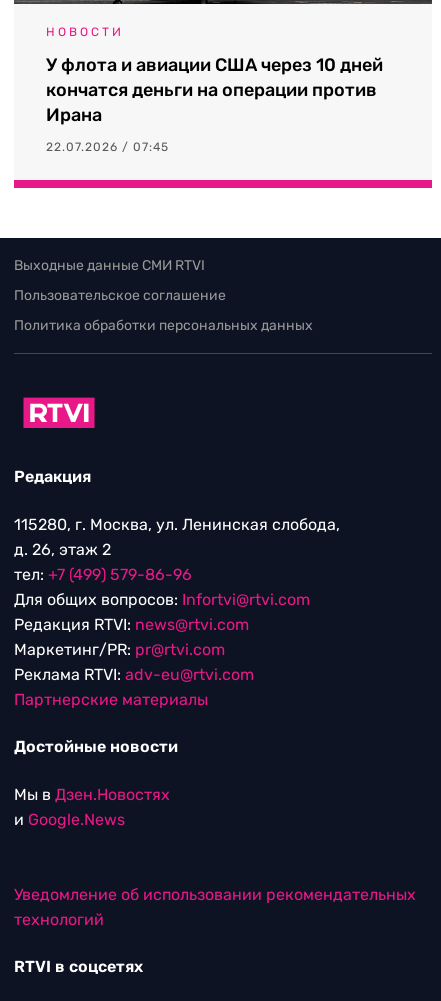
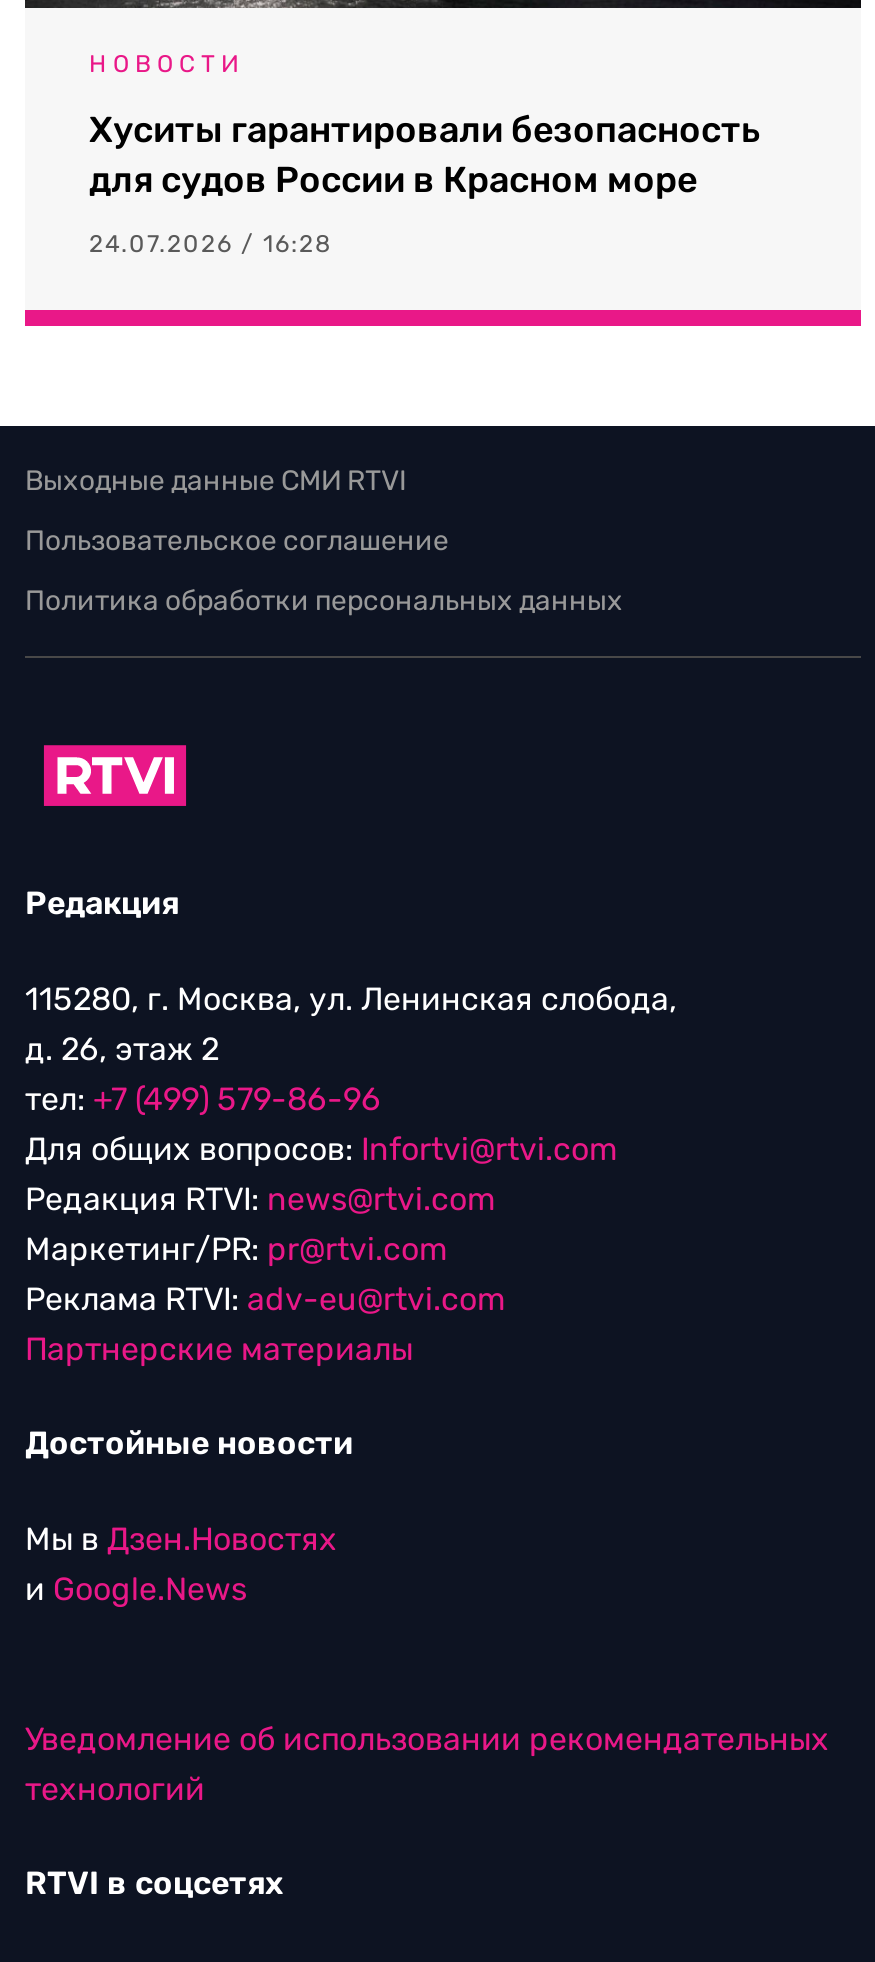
- У флота и авиации США через 10 дней
- кончатся деньги на операции против
- Ирана
+ Хуситы гарантировали безопасность
+ для судов России в Красном море

- 22.07.2026 / 07:45
+ 24.07.2026 / 16:28
